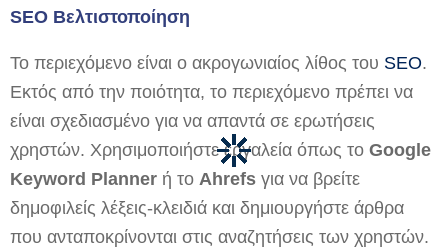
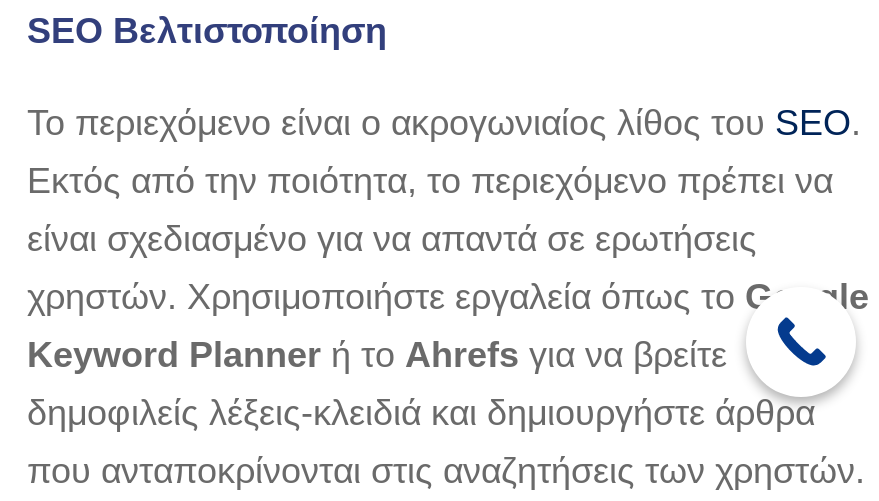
+ [image]
